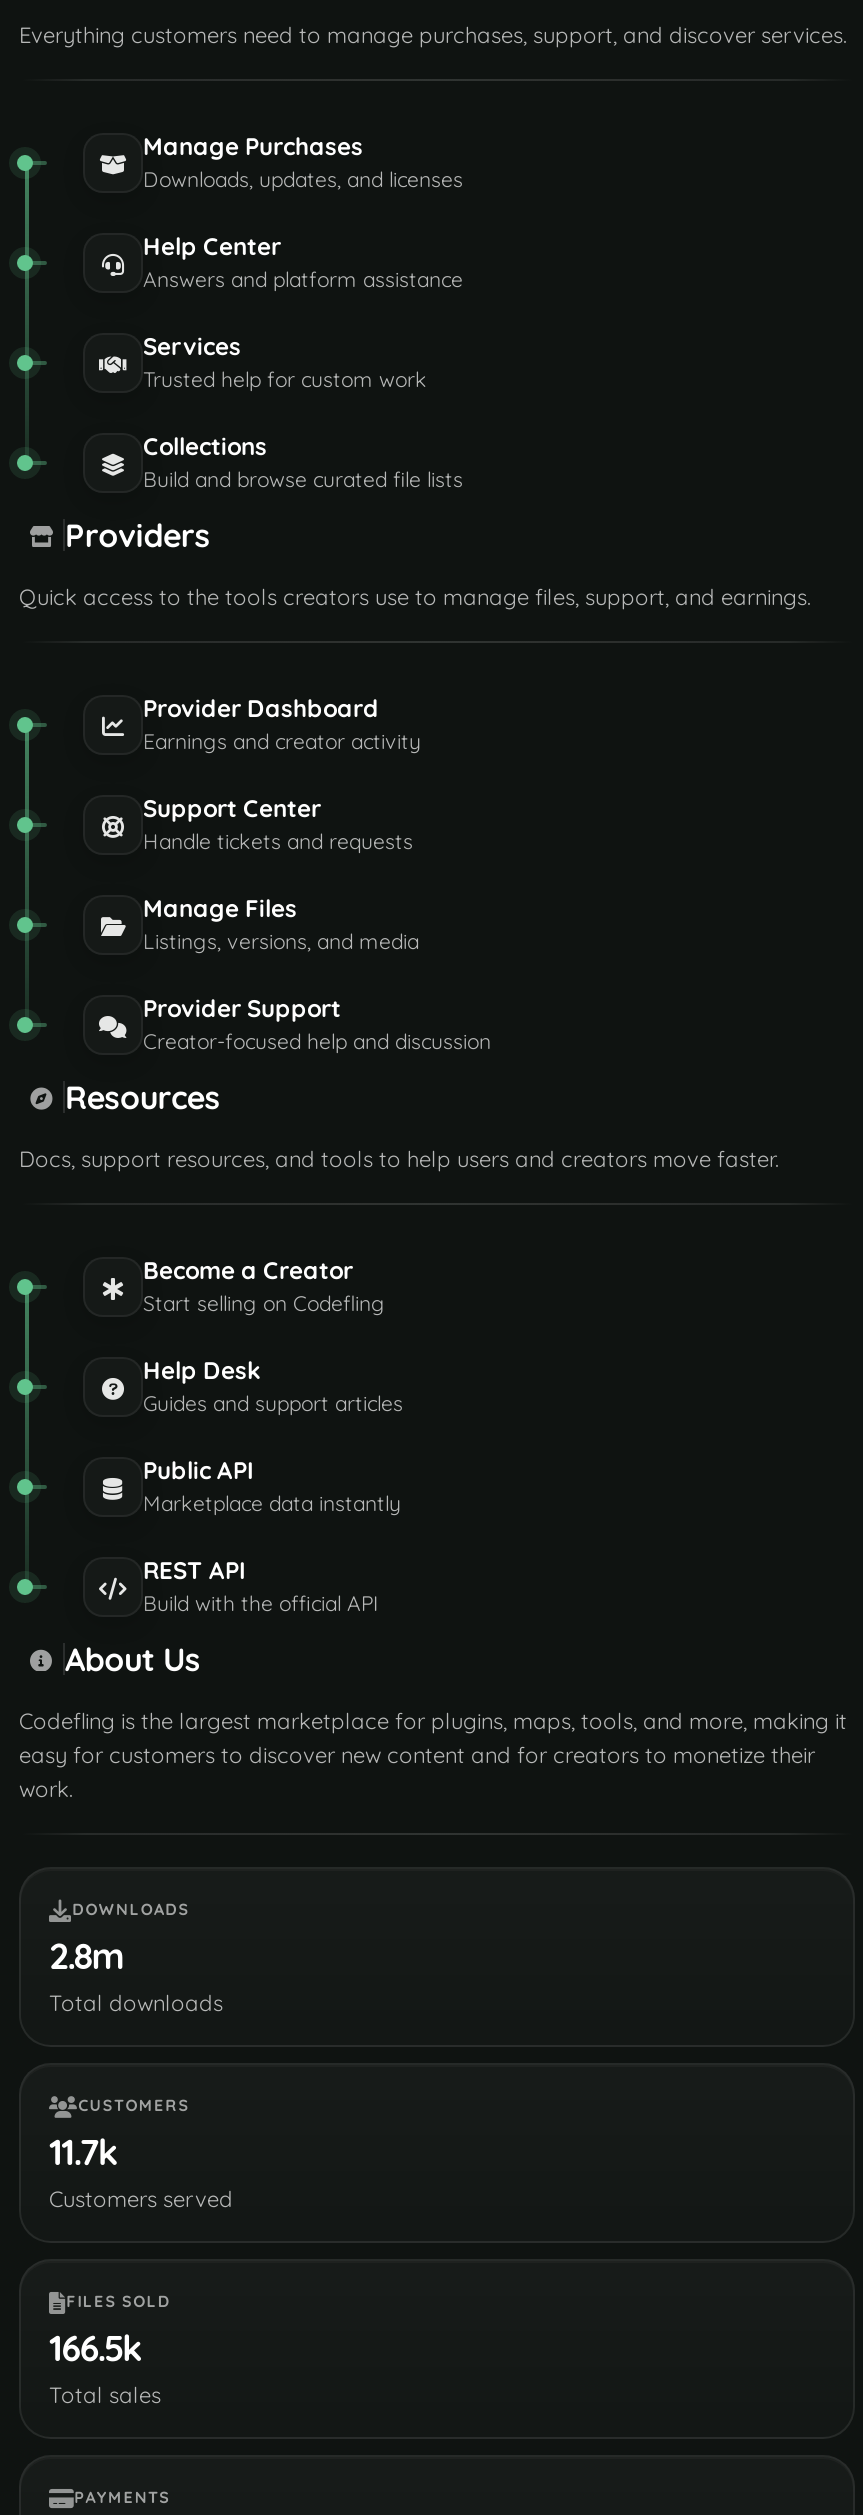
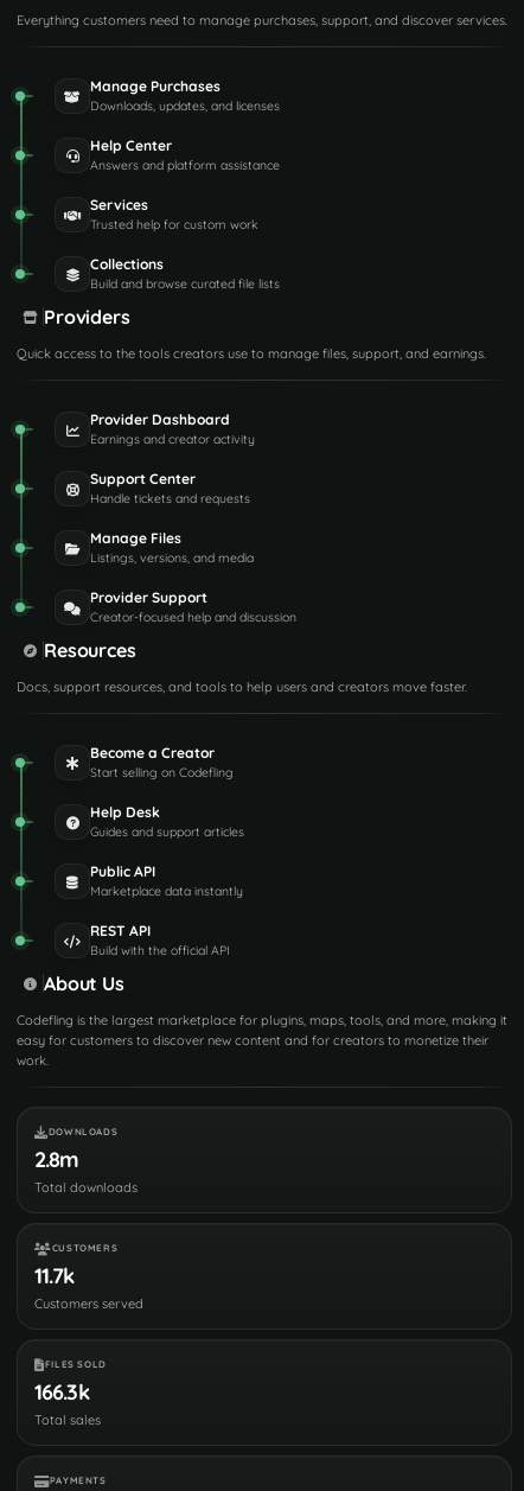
- 166.5k
+ 166.3k
